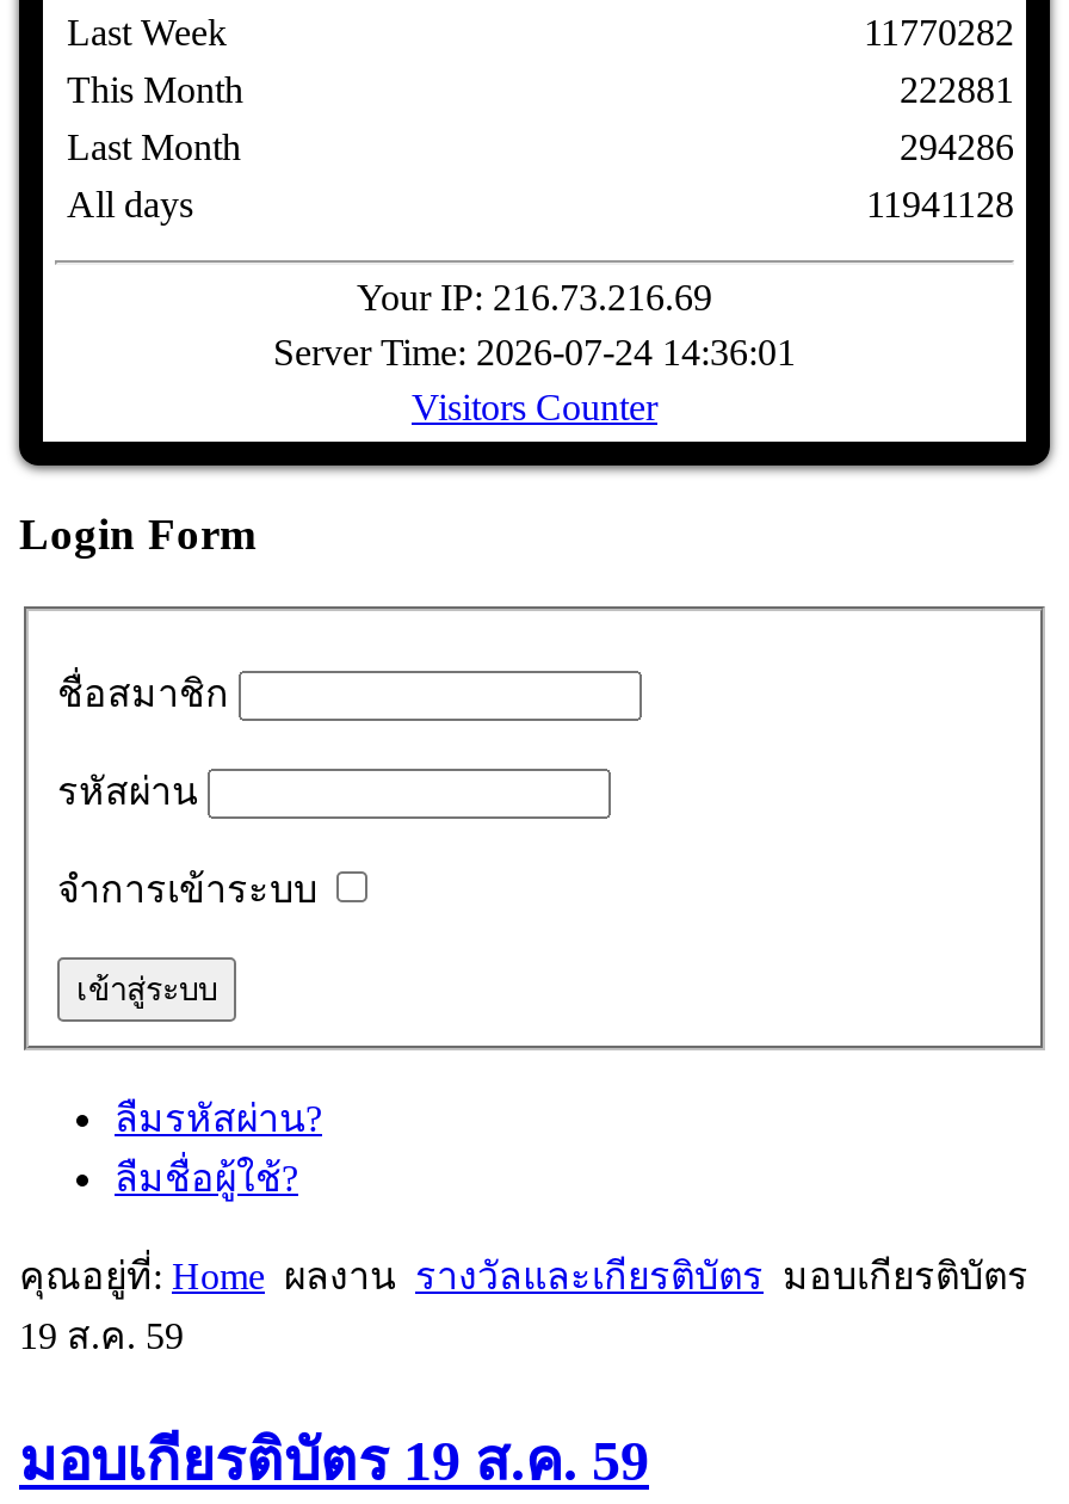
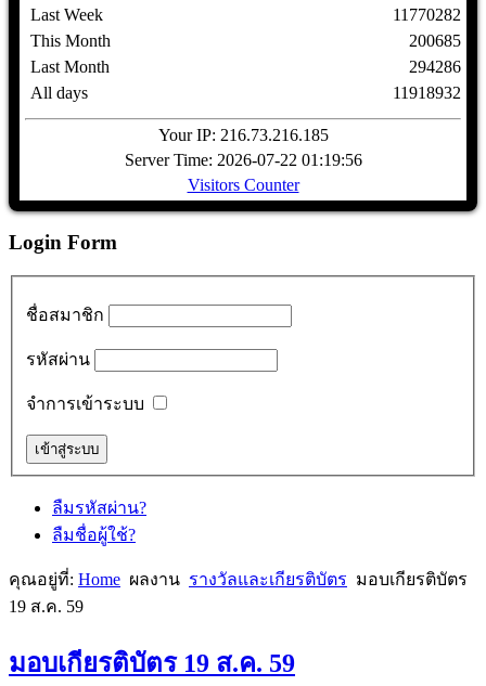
- 222881
+ 200685

- 11941128
+ 11918932

- Your IP: 216.73.216.69
+ Your IP: 216.73.216.185

- Server Time: 2026-07-24 14:36:01
+ Server Time: 2026-07-22 01:19:56
